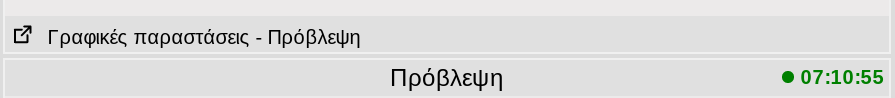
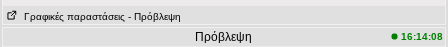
- 07:10:55
+ 16:14:08
